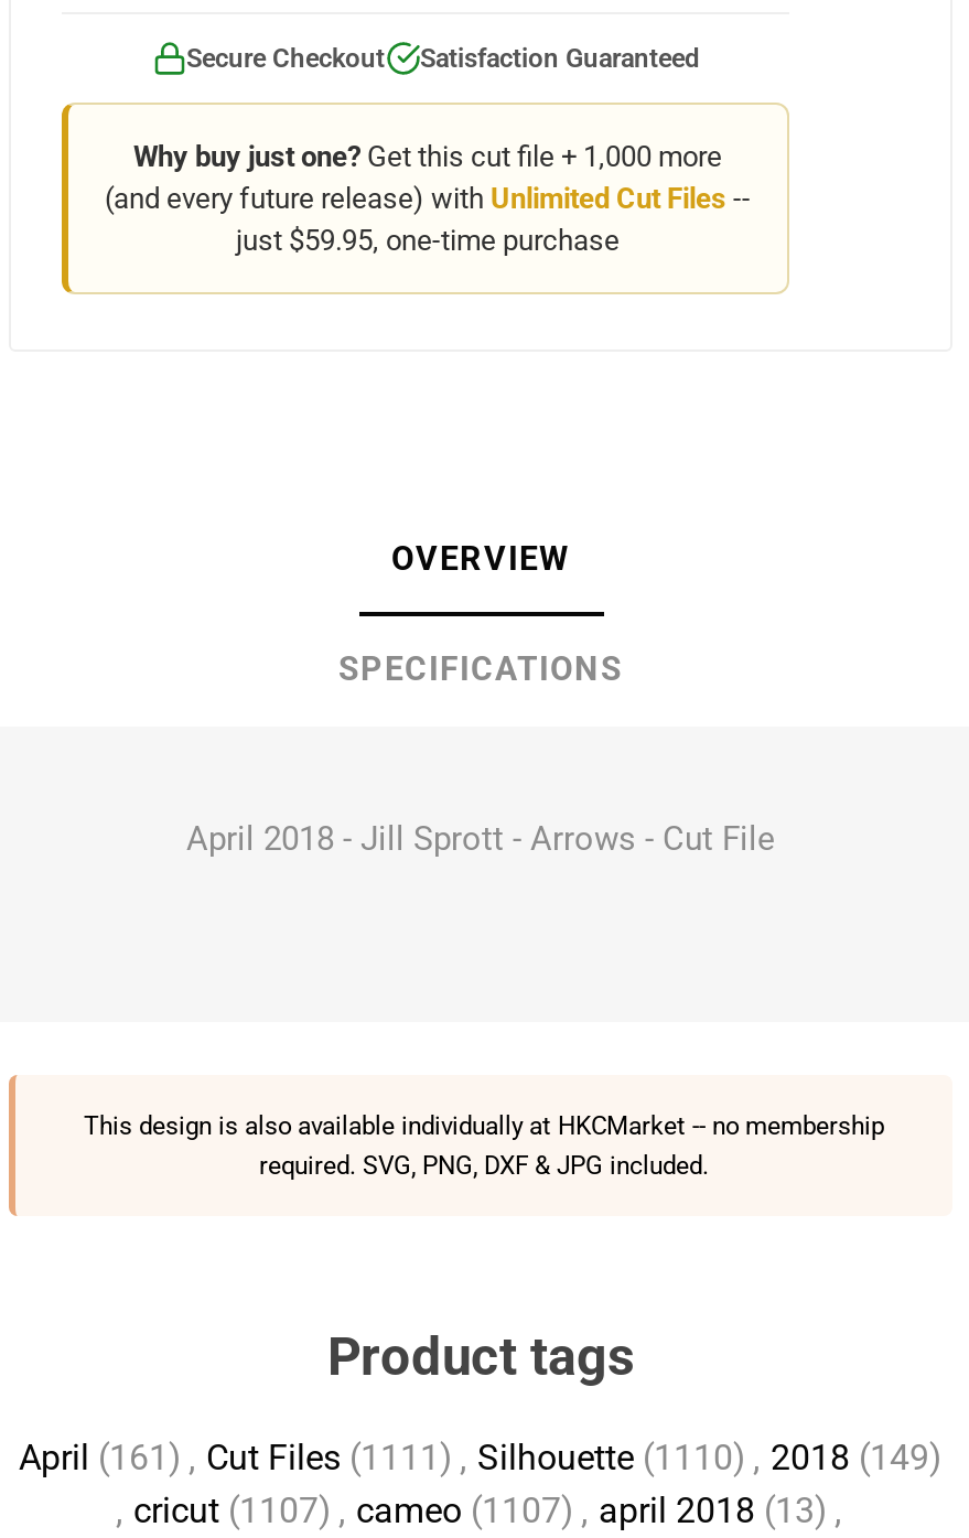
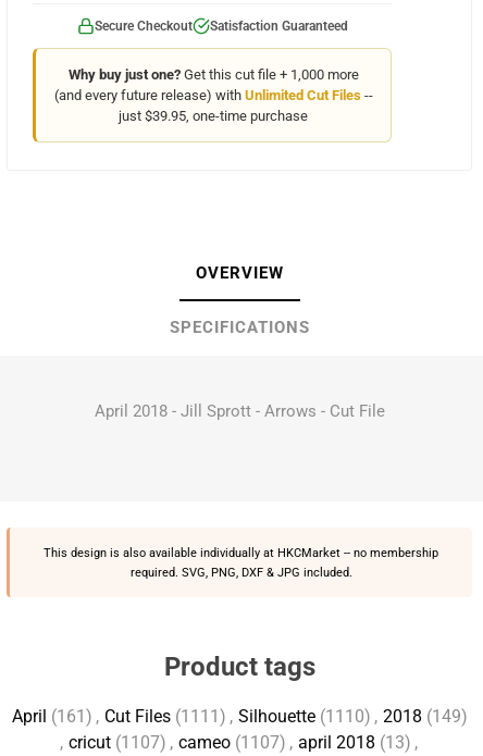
- just $59.95, one-time purchase
+ just $39.95, one-time purchase
